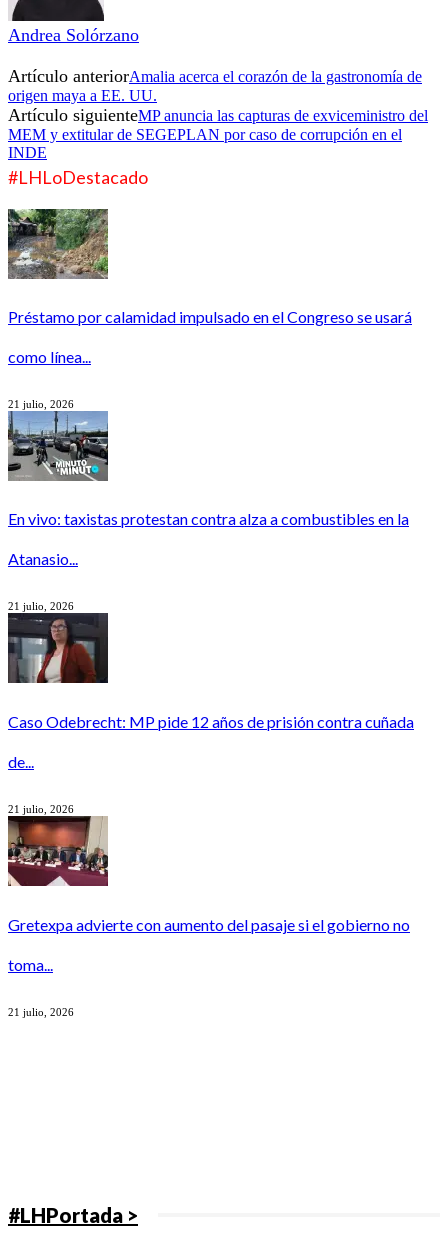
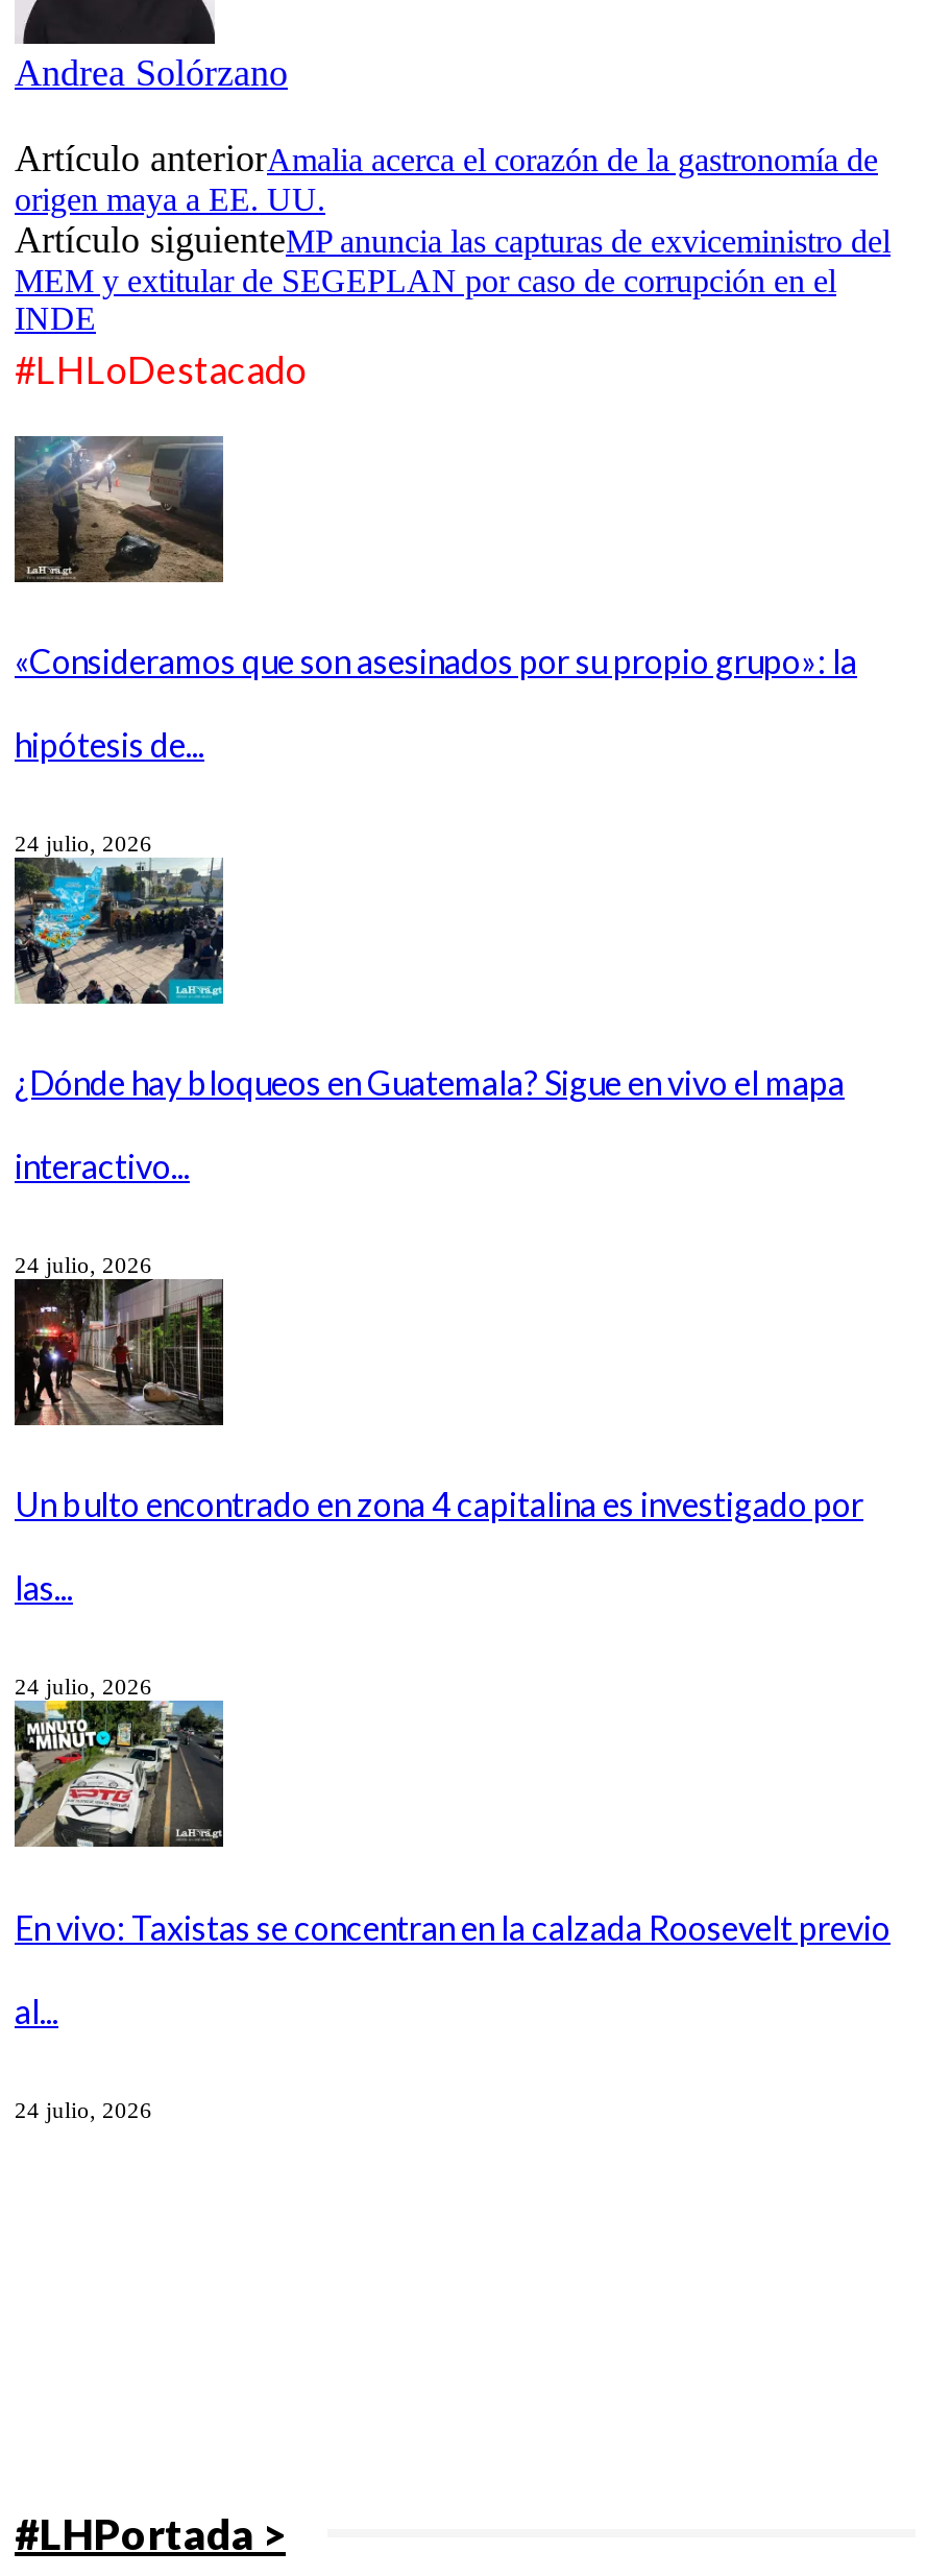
- [image]
- Préstamo por calamidad impulsado en el Congreso se usará
+ [image]
+ «Consideramos que son asesinados por su propio grupo»: la

- como línea...
+ hipótesis de...

- 21 julio, 2026
+ 24 julio, 2026

- [image]
- En vivo: taxistas protestan contra alza a combustibles en la
+ [image]
+ ¿Dónde hay bloqueos en Guatemala? Sigue en vivo el mapa

- Atanasio...
+ interactivo...

- 21 julio, 2026
+ 24 julio, 2026

- [image]
- Caso Odebrecht: MP pide 12 años de prisión contra cuñada
+ [image]
+ Un bulto encontrado en zona 4 capitalina es investigado por

- de...
+ las...

- 21 julio, 2026
+ 24 julio, 2026

- [image]
- Gretexpa advierte con aumento del pasaje si el gobierno no
+ [image]
+ En vivo: Taxistas se concentran en la calzada Roosevelt previo

- toma...
+ al...

- 21 julio, 2026
+ 24 julio, 2026
